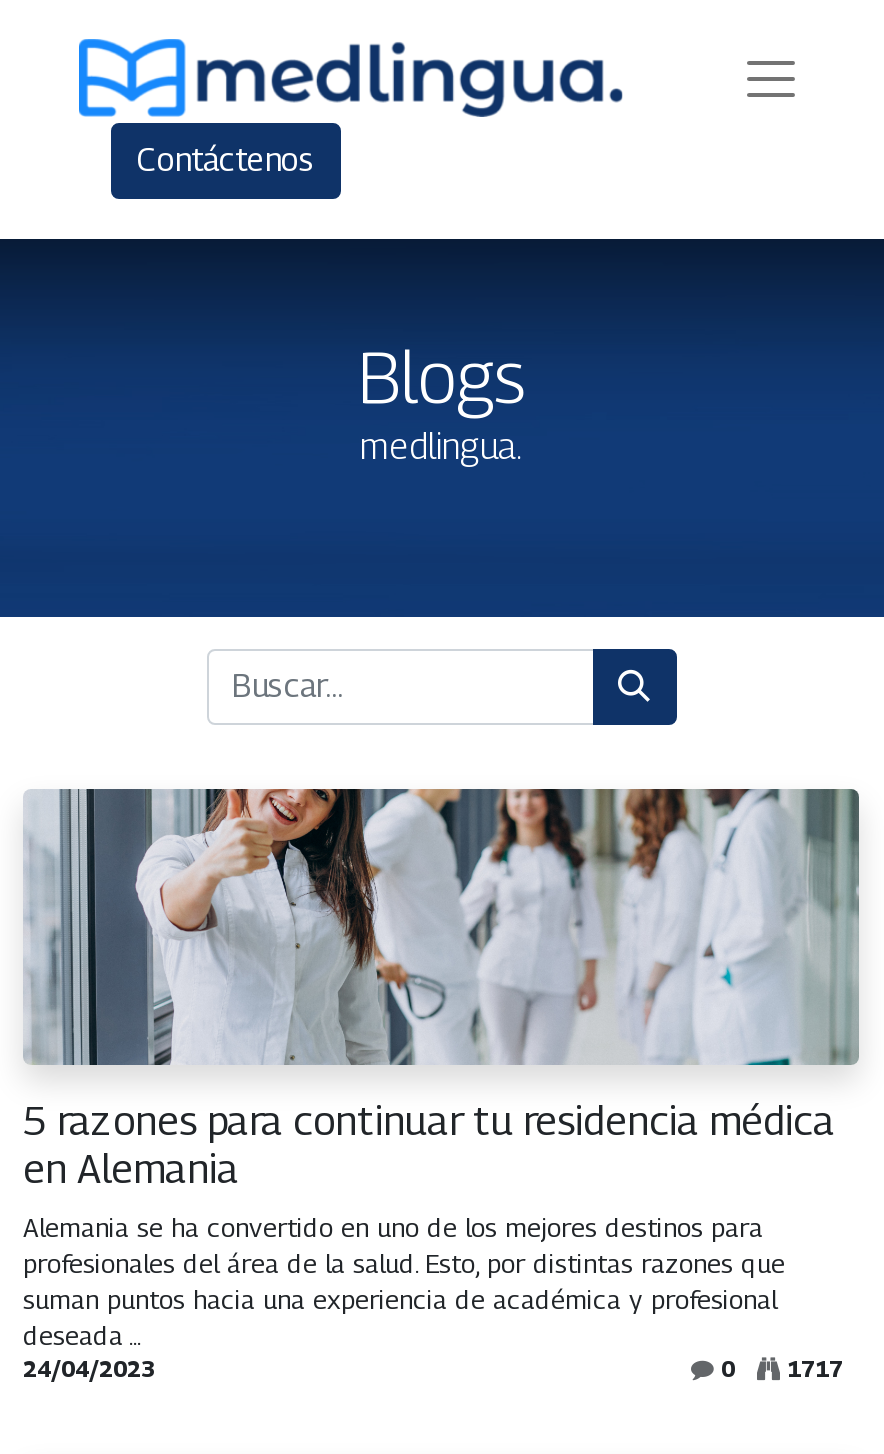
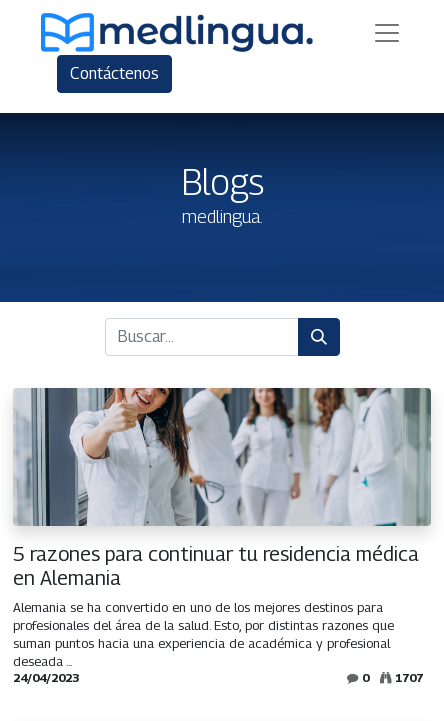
- 0 1717
+ 0 1707
